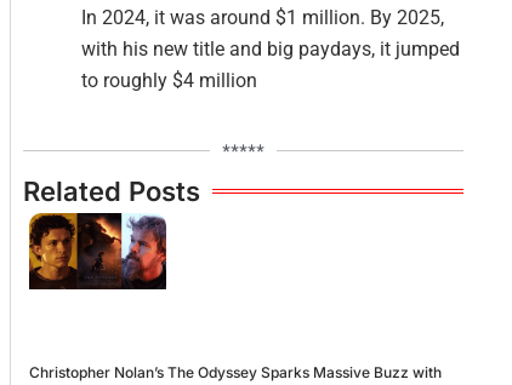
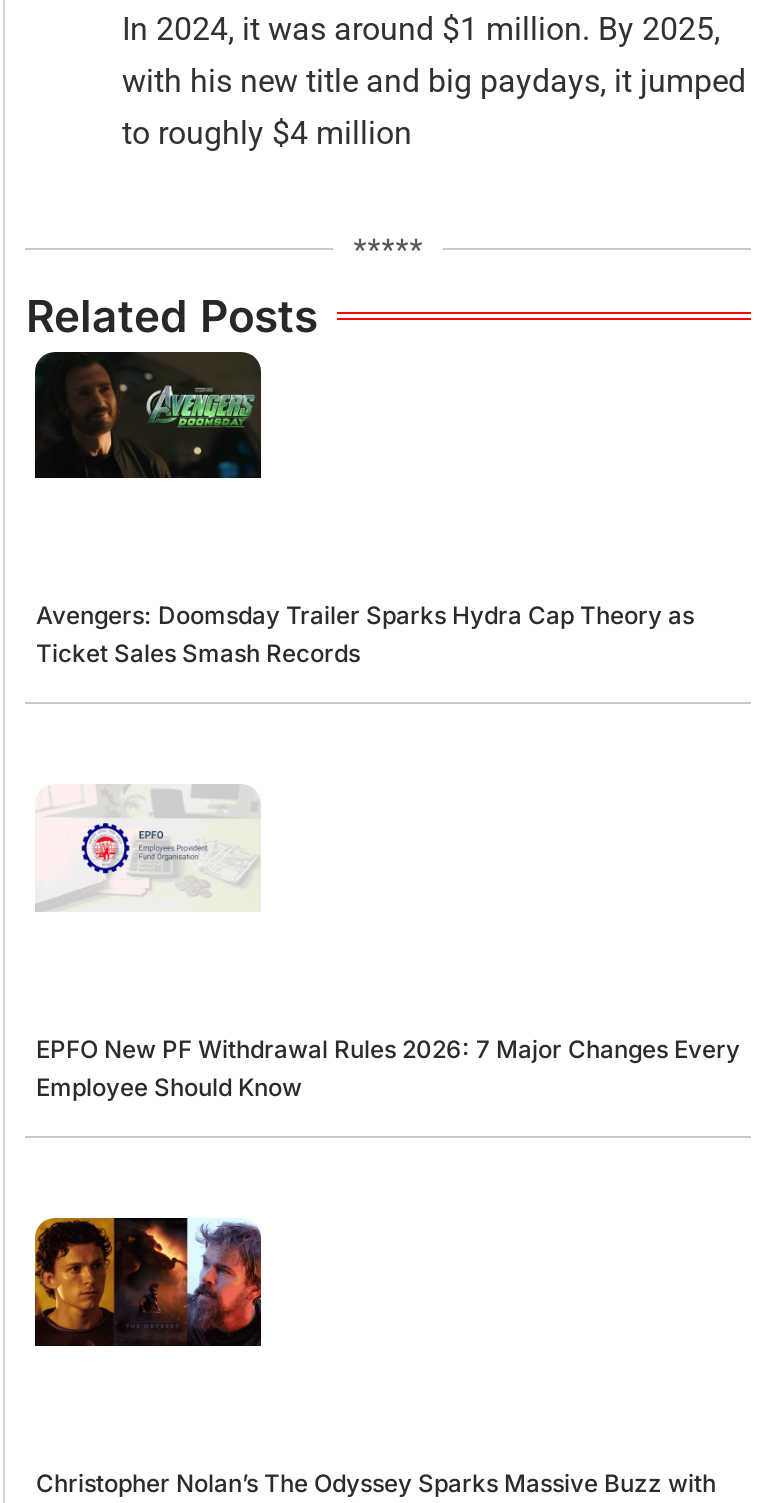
+ [image]

+ [image]

+ Avengers: Doomsday Trailer Sparks Hydra Cap Theory as
+ Ticket Sales Smash Records

+ EPFO New PF Withdrawal Rules 2026: 7 Major Changes Every
+ Employee Should Know
